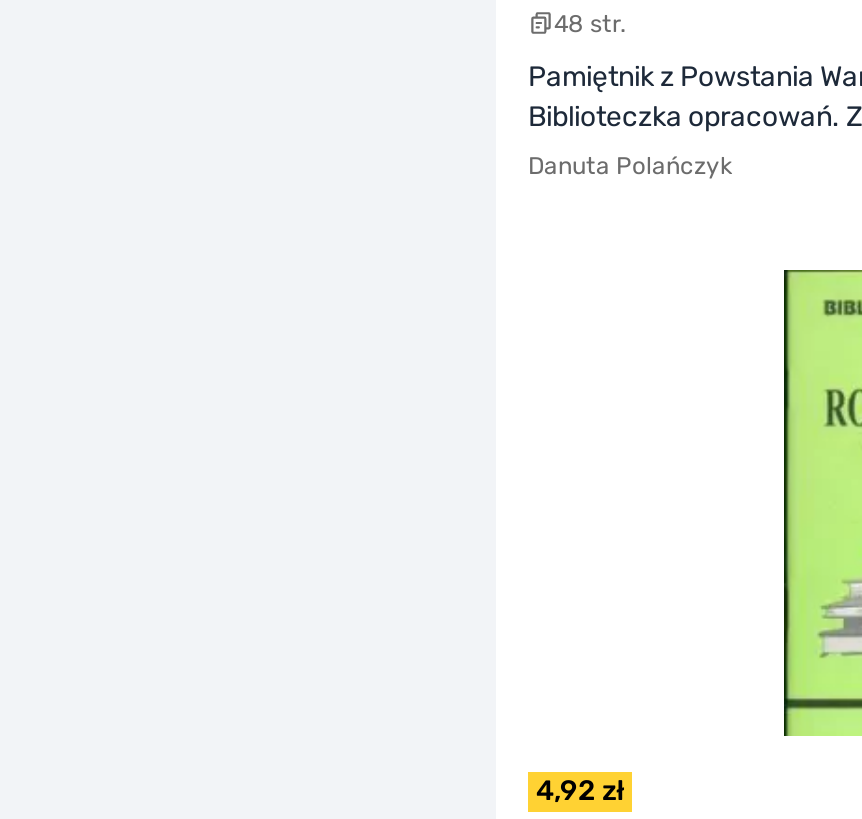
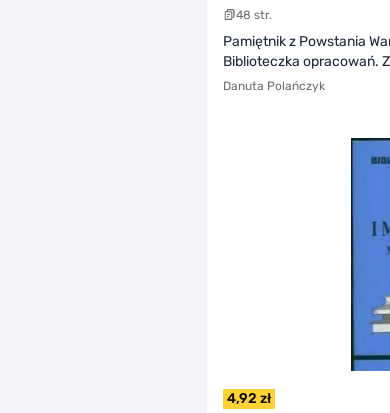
- [image]
+ [image]
